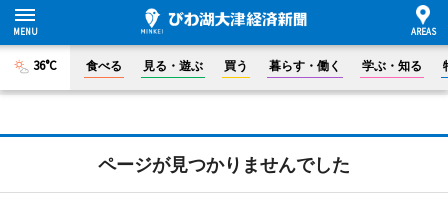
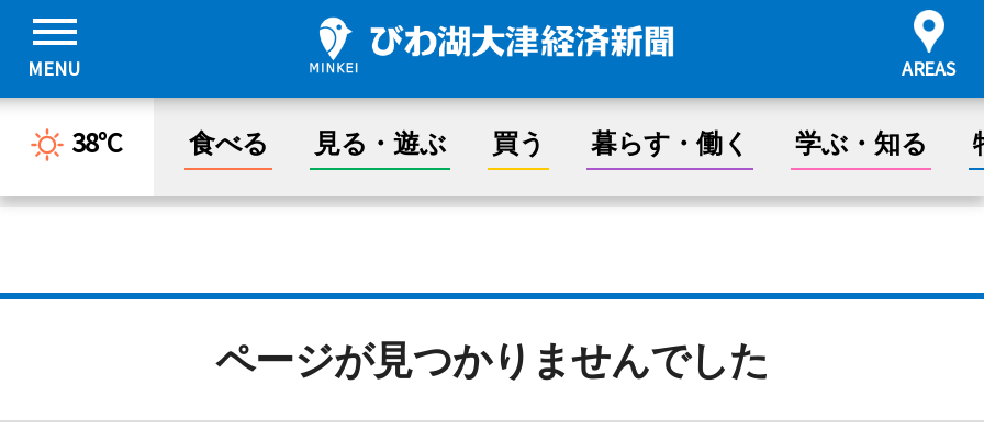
- 36°C
+ 38°C
